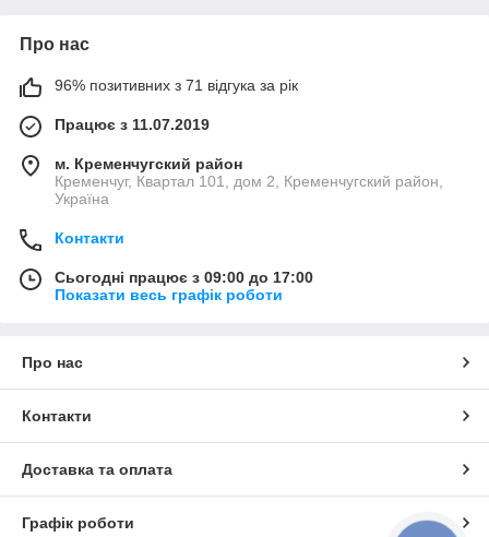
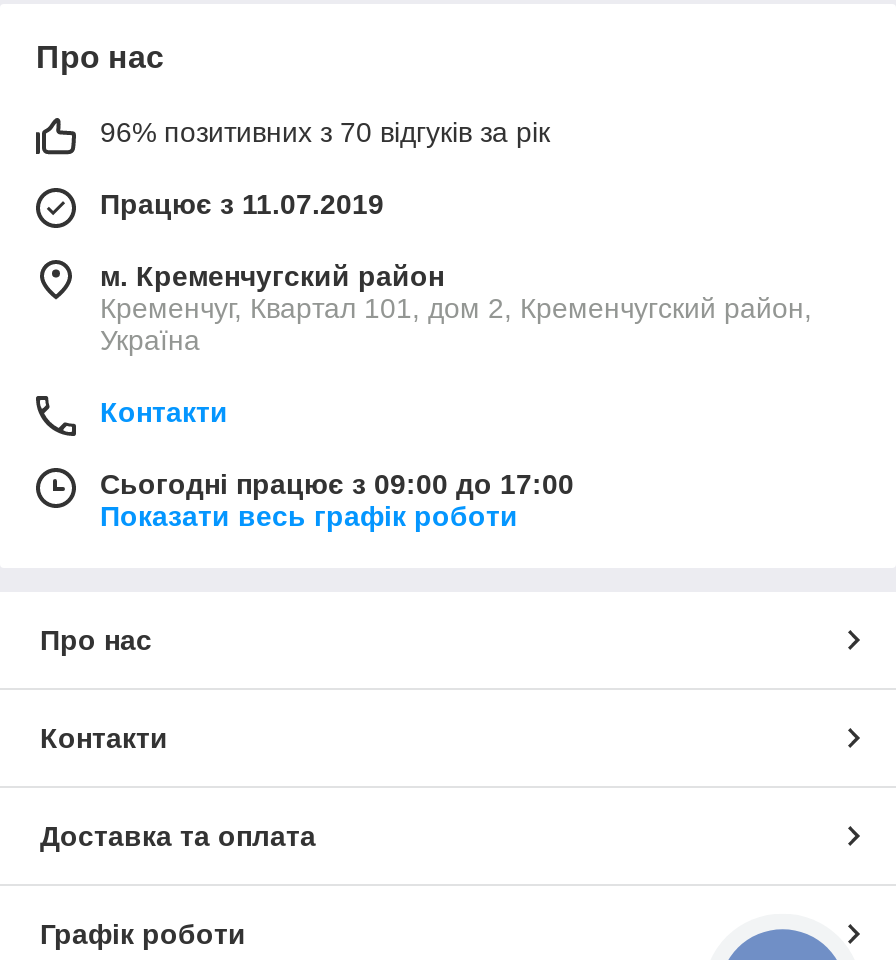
- 96% позитивних з 71 відгука за рік
+ 96% позитивних з 70 відгуків за рік
